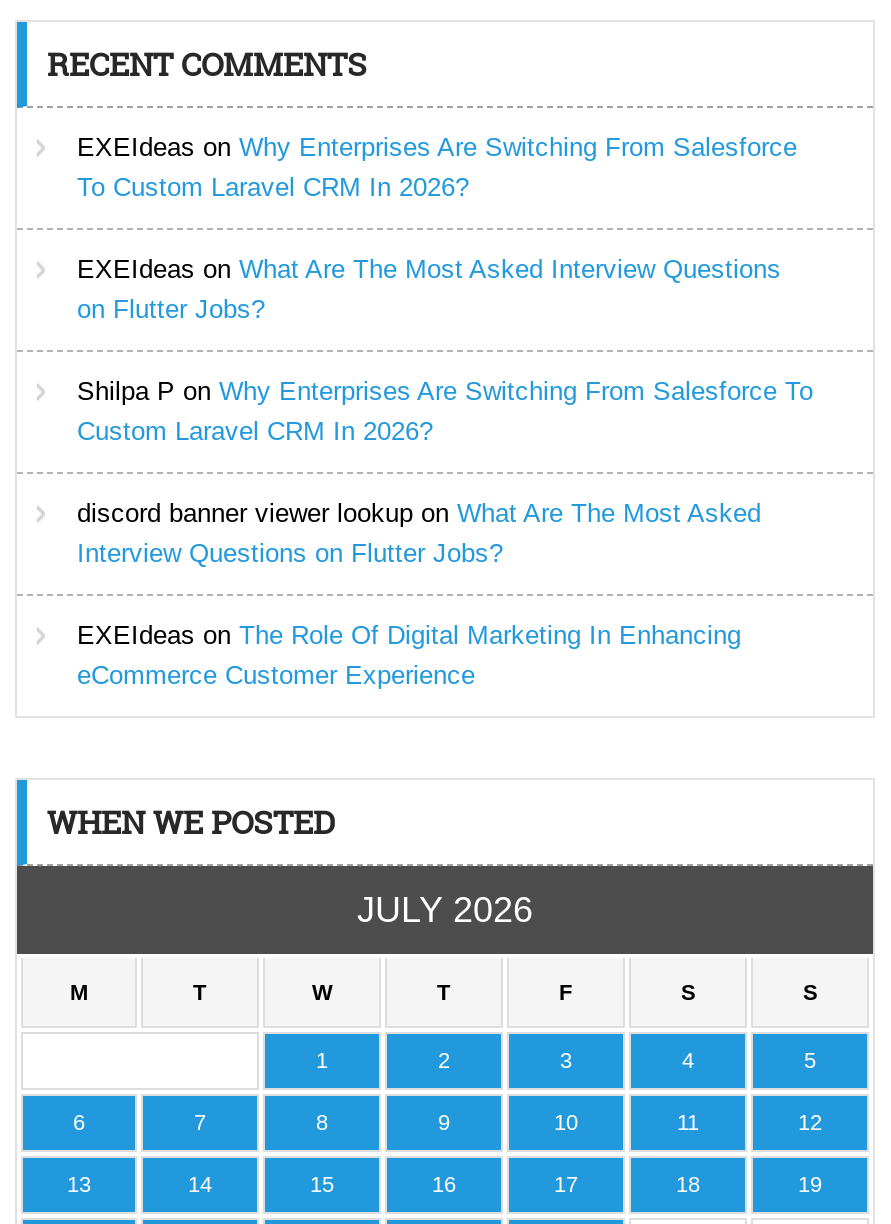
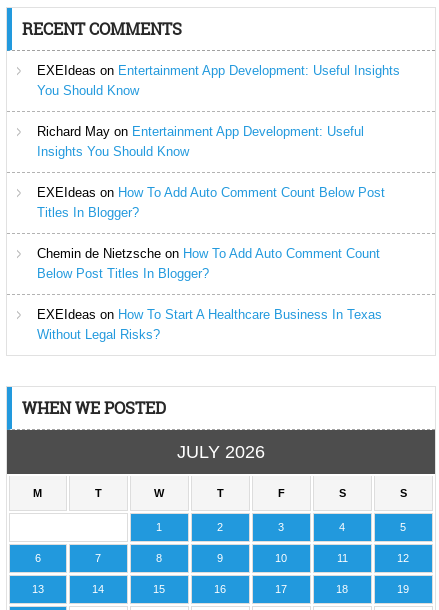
- EXEIdeas on Why Enterprises Are Switching From Salesforce
- To Custom Laravel CRM In 2026?
+ EXEIdeas on Entertainment App Development: Useful Insights
+ You Should Know

- EXEIdeas on What Are The Most Asked Interview Questions
- on Flutter Jobs?
+ Richard May on Entertainment App Development: Useful
+ Insights You Should Know

- Shilpa P on Why Enterprises Are Switching From Salesforce To
- Custom Laravel CRM In 2026?
+ EXEIdeas on How To Add Auto Comment Count Below Post
+ Titles In Blogger?

- discord banner viewer lookup on What Are The Most Asked
- Interview Questions on Flutter Jobs?
+ Chemin de Nietzsche on How To Add Auto Comment Count
+ Below Post Titles In Blogger?

- EXEIdeas on The Role Of Digital Marketing In Enhancing
- eCommerce Customer Experience
+ EXEIdeas on How To Start A Healthcare Business In Texas
+ Without Legal Risks?
